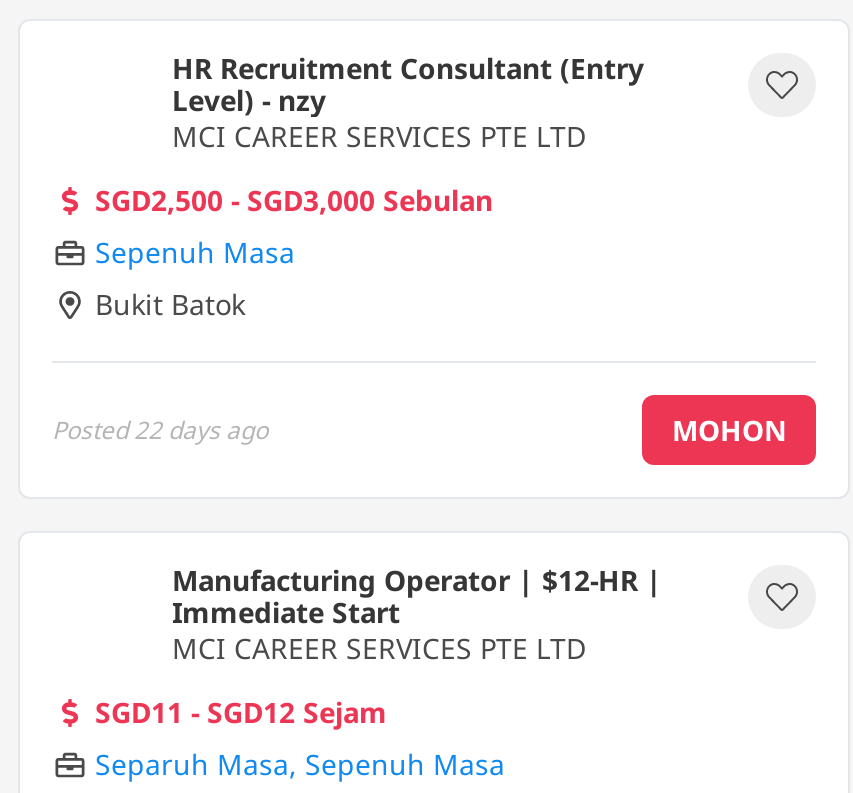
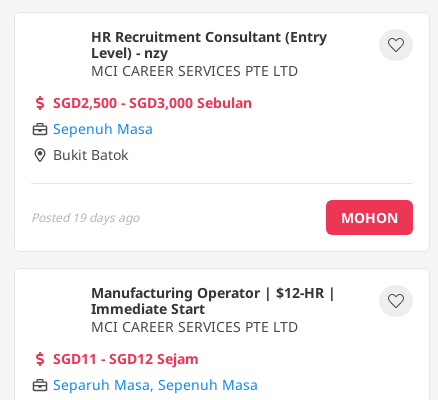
- Posted22 days ago
+ Posted19 days ago
